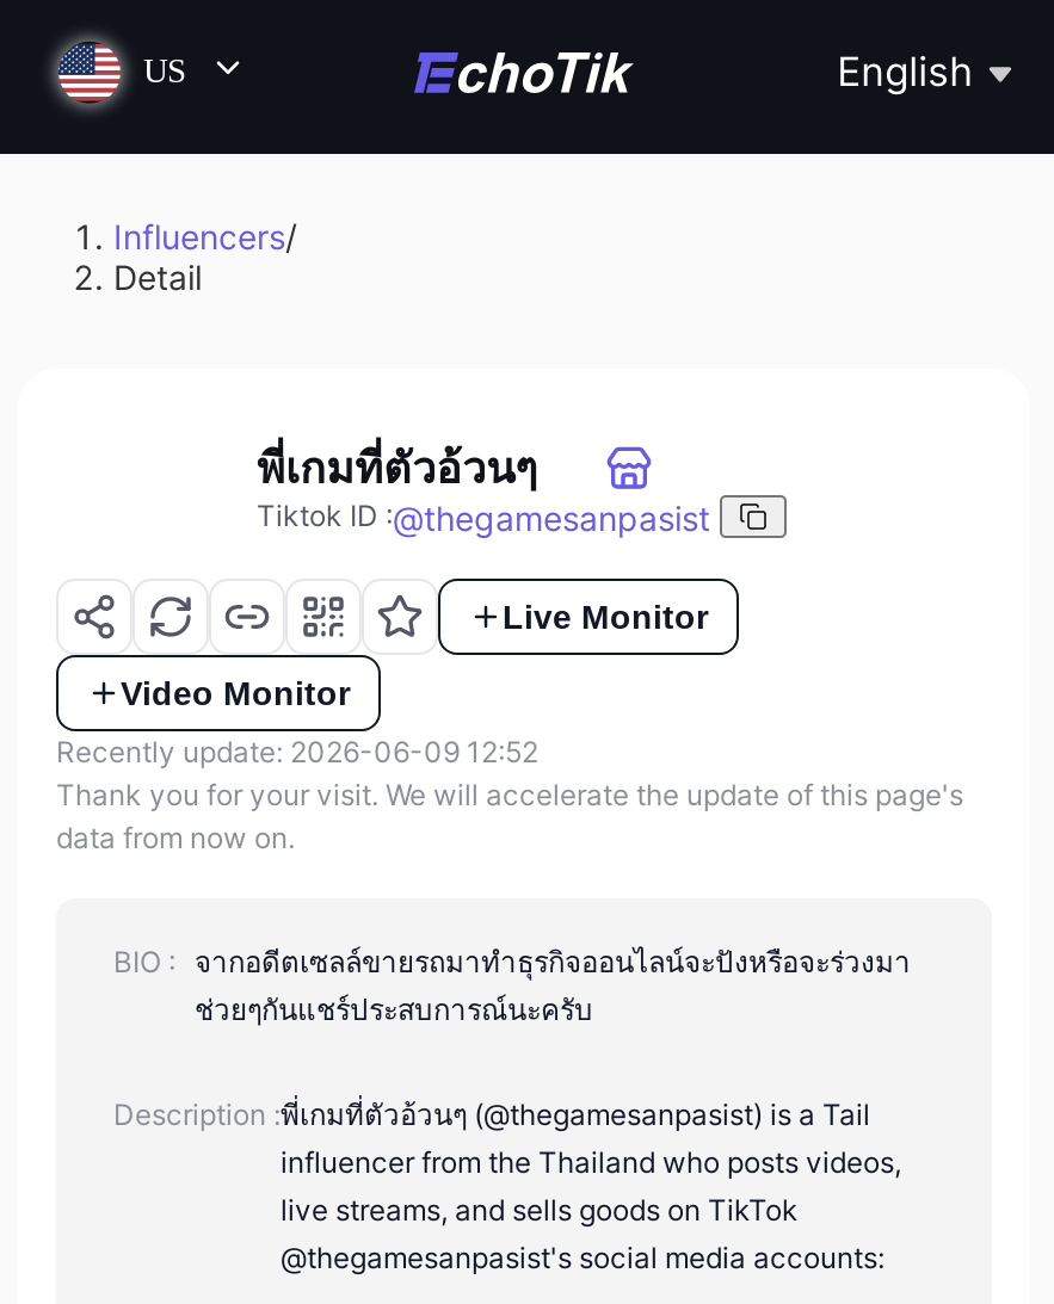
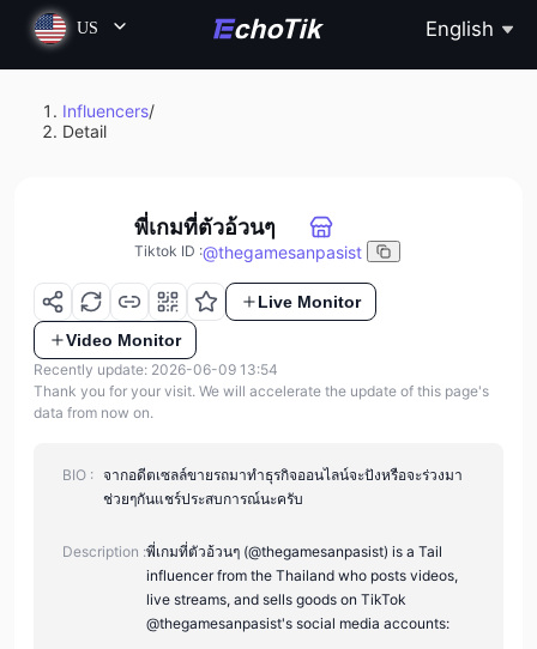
- Recently update: 2026-06-09 12:52
+ Recently update: 2026-06-09 13:54
